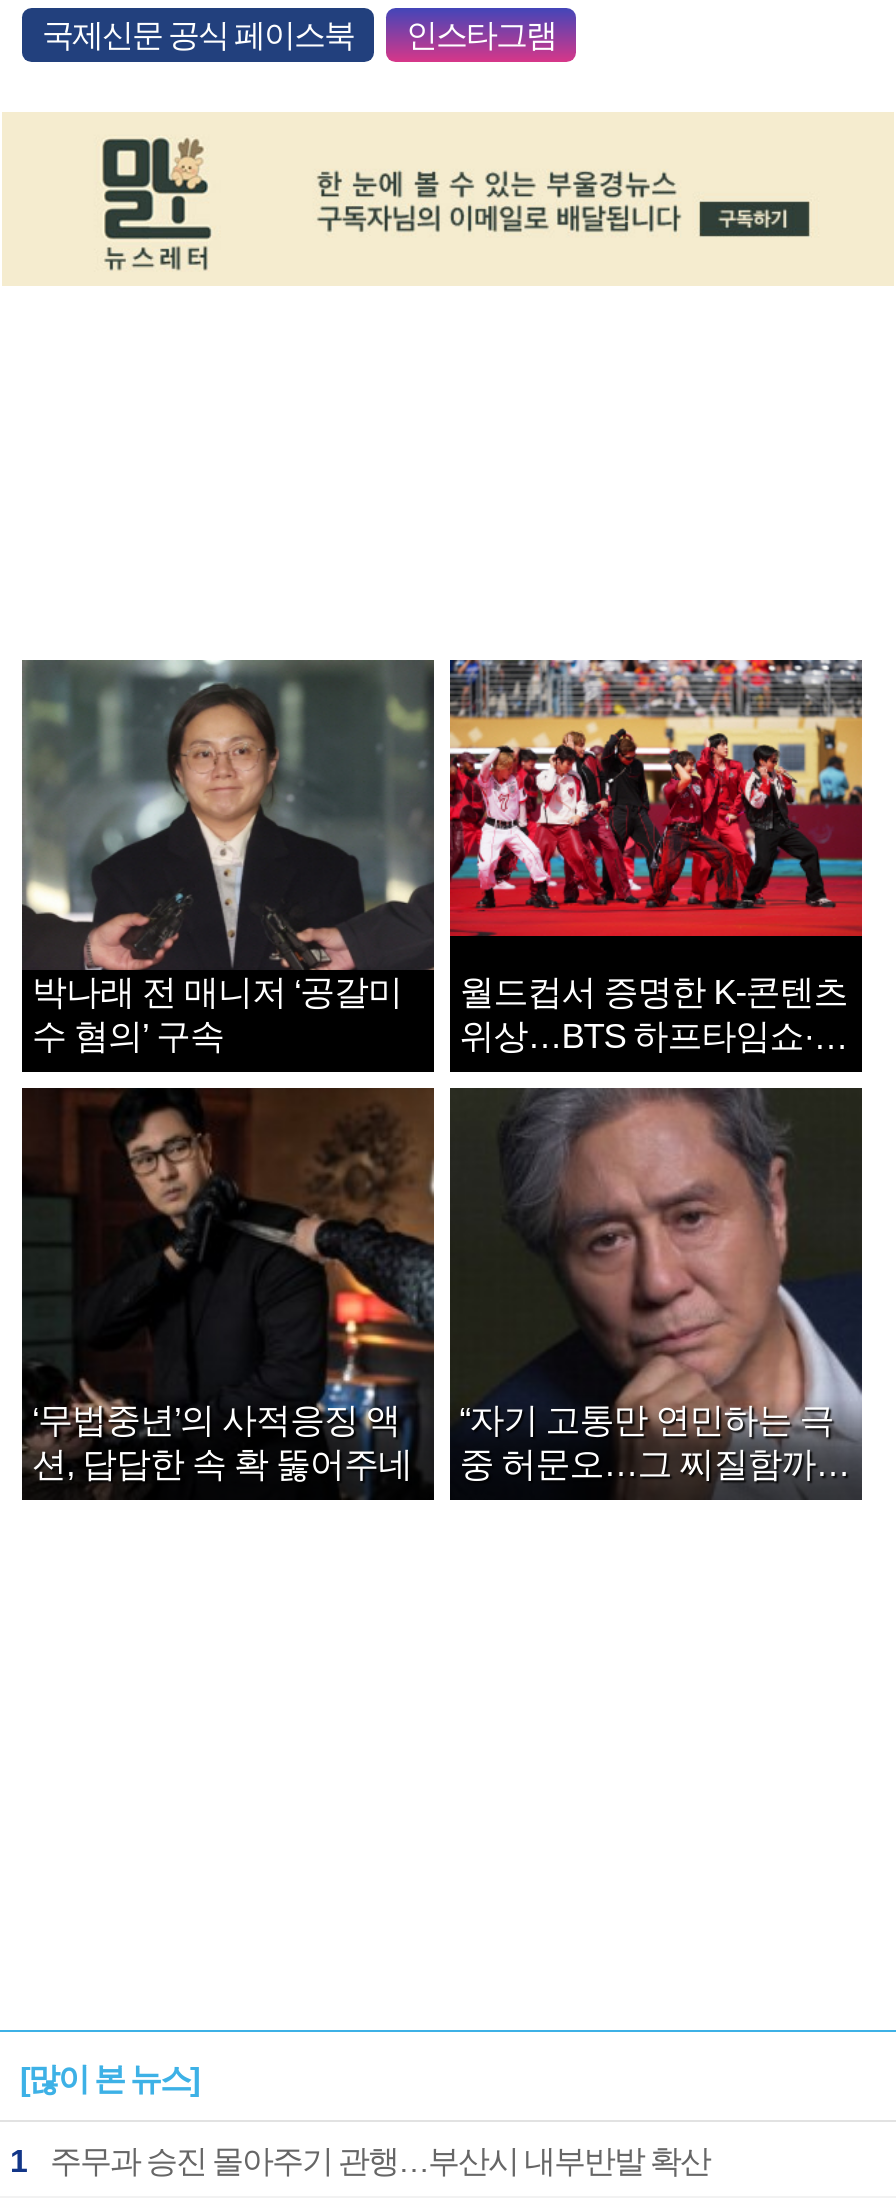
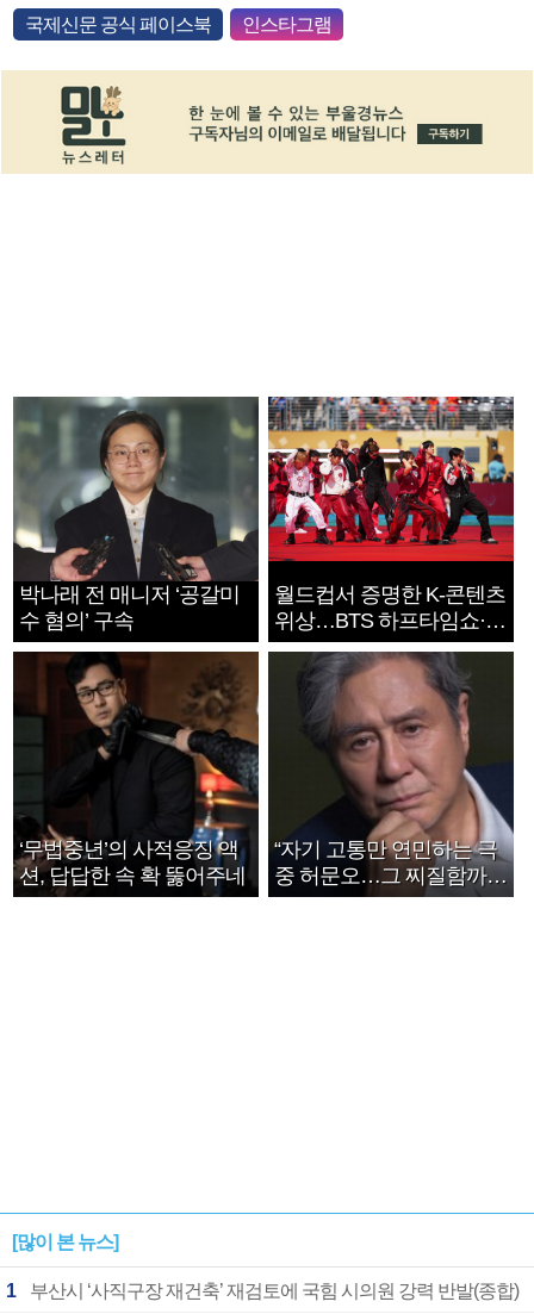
- 주무과 승진 몰아주기 관행…부산시 내부반발 확산
+ 부산시 ‘사직구장 재건축’ 재검토에 국힘 시의원 강력 반발(종합)
